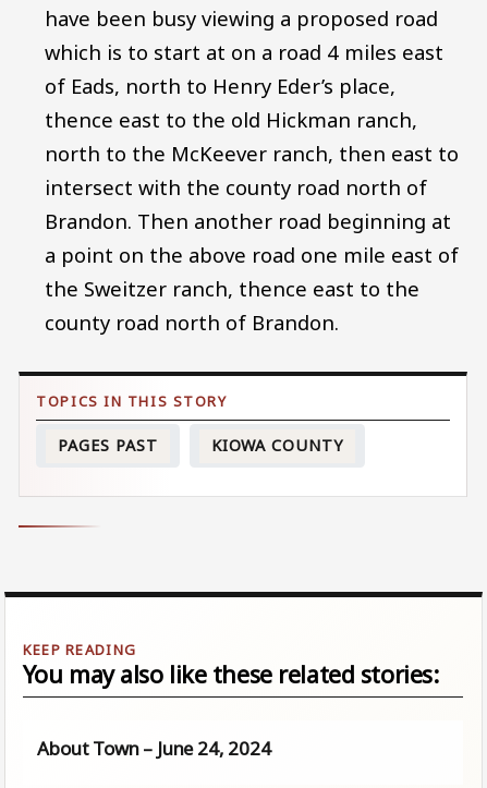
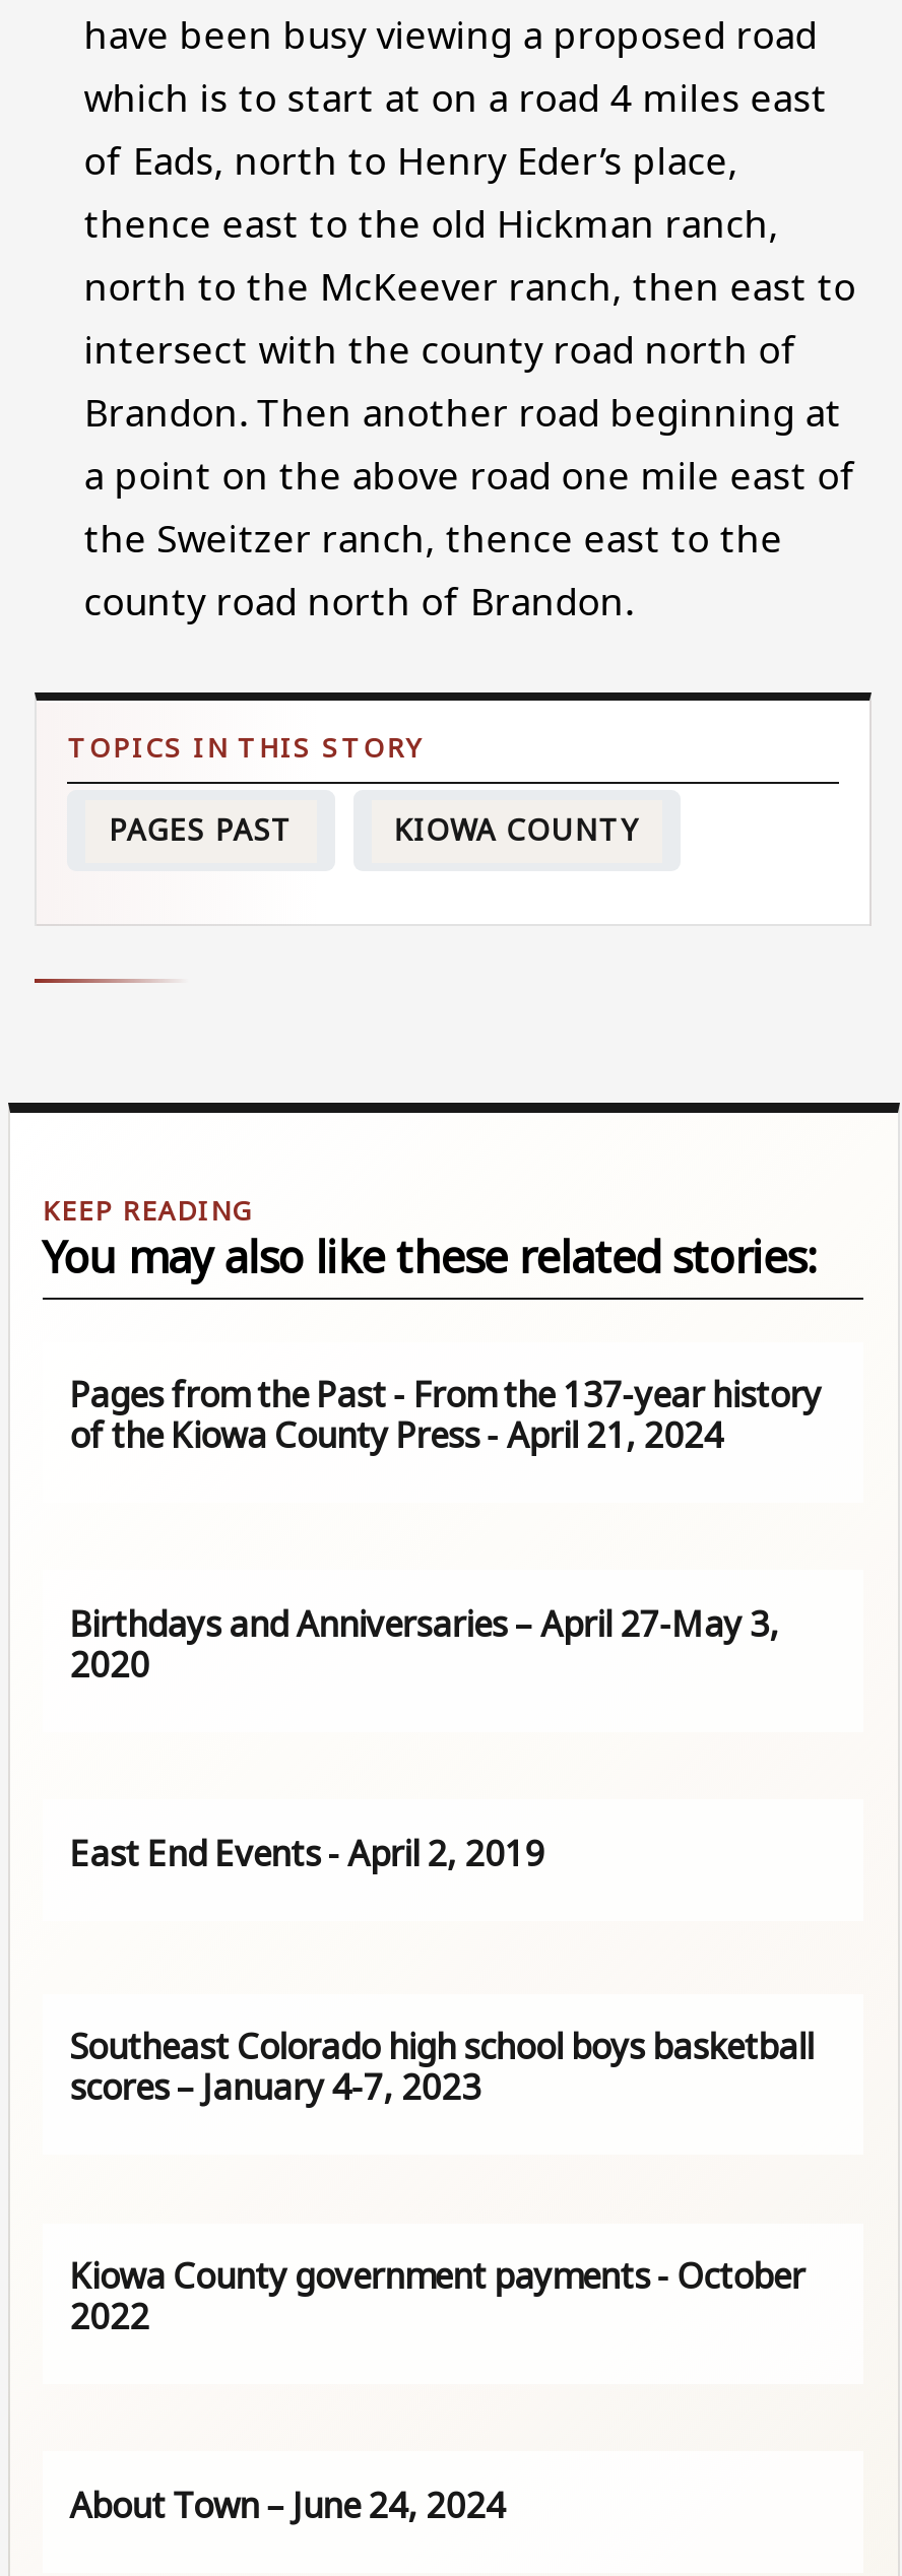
+ Pages from the Past - From the 137-year history
+ of the Kiowa County Press - April 21, 2024

+ Birthdays and Anniversaries – April 27-May 3,
+ 2020

+ East End Events - April 2, 2019

+ Southeast Colorado high school boys basketball
+ scores – January 4-7, 2023

+ Kiowa County government payments - October
+ 2022
